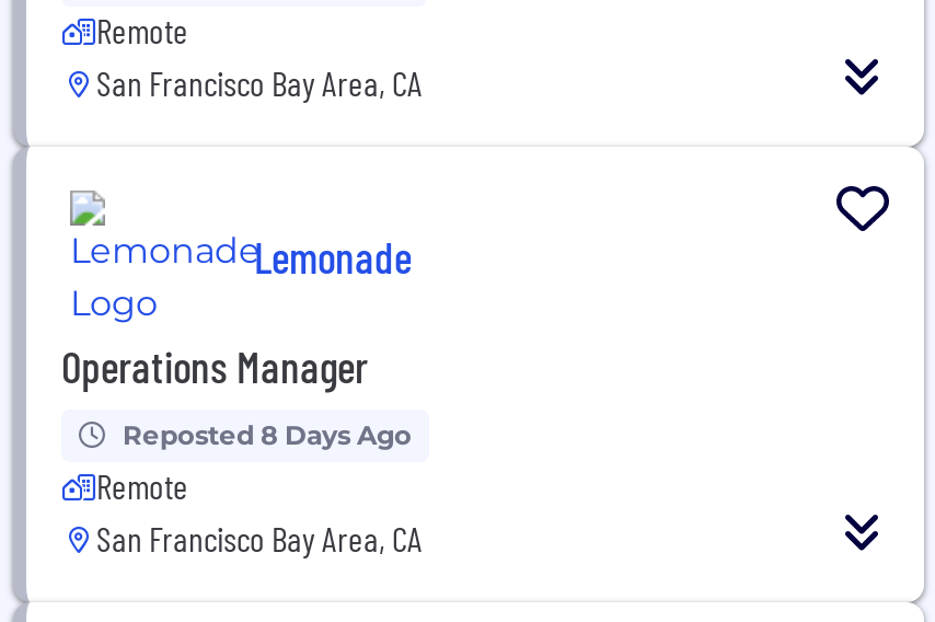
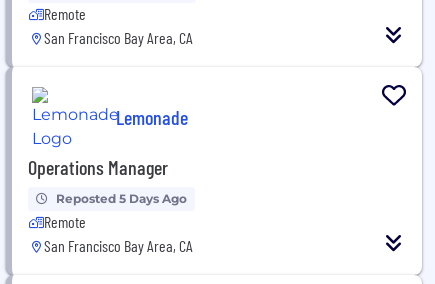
- Reposted 8 Days Ago
+ Reposted 5 Days Ago
